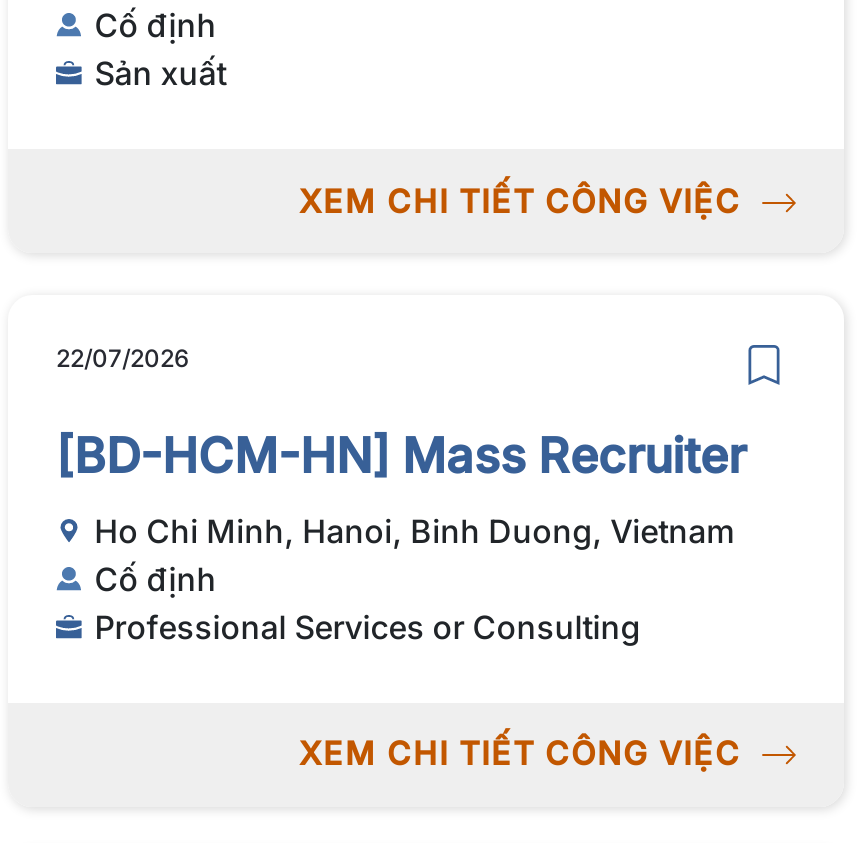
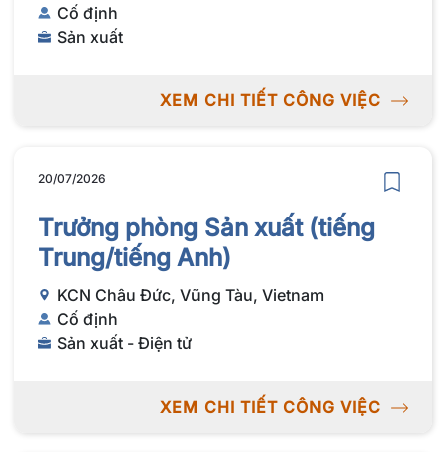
- 22/07/2026
+ 20/07/2026

- [BD-HCM-HN] Mass Recruiter
- Ho Chi Minh, Hanoi, Binh Duong, Vietnam
+ Trưởng phòng Sản xuất (tiếng
+ Trung/tiếng Anh)
+ KCN Châu Đức, Vũng Tàu, Vietnam

- Professional Services or Consulting
+ Sản xuất - Điện tử
